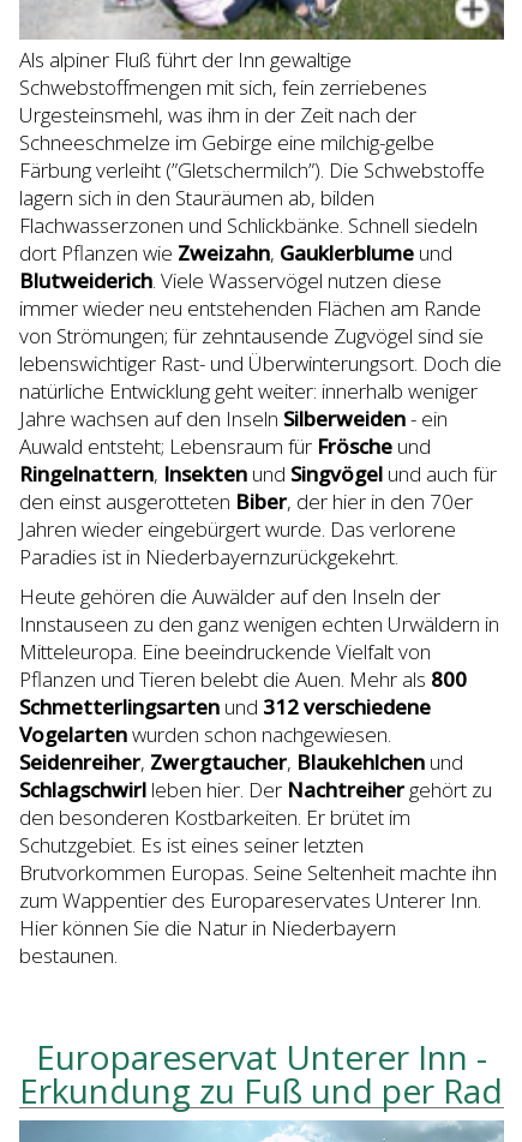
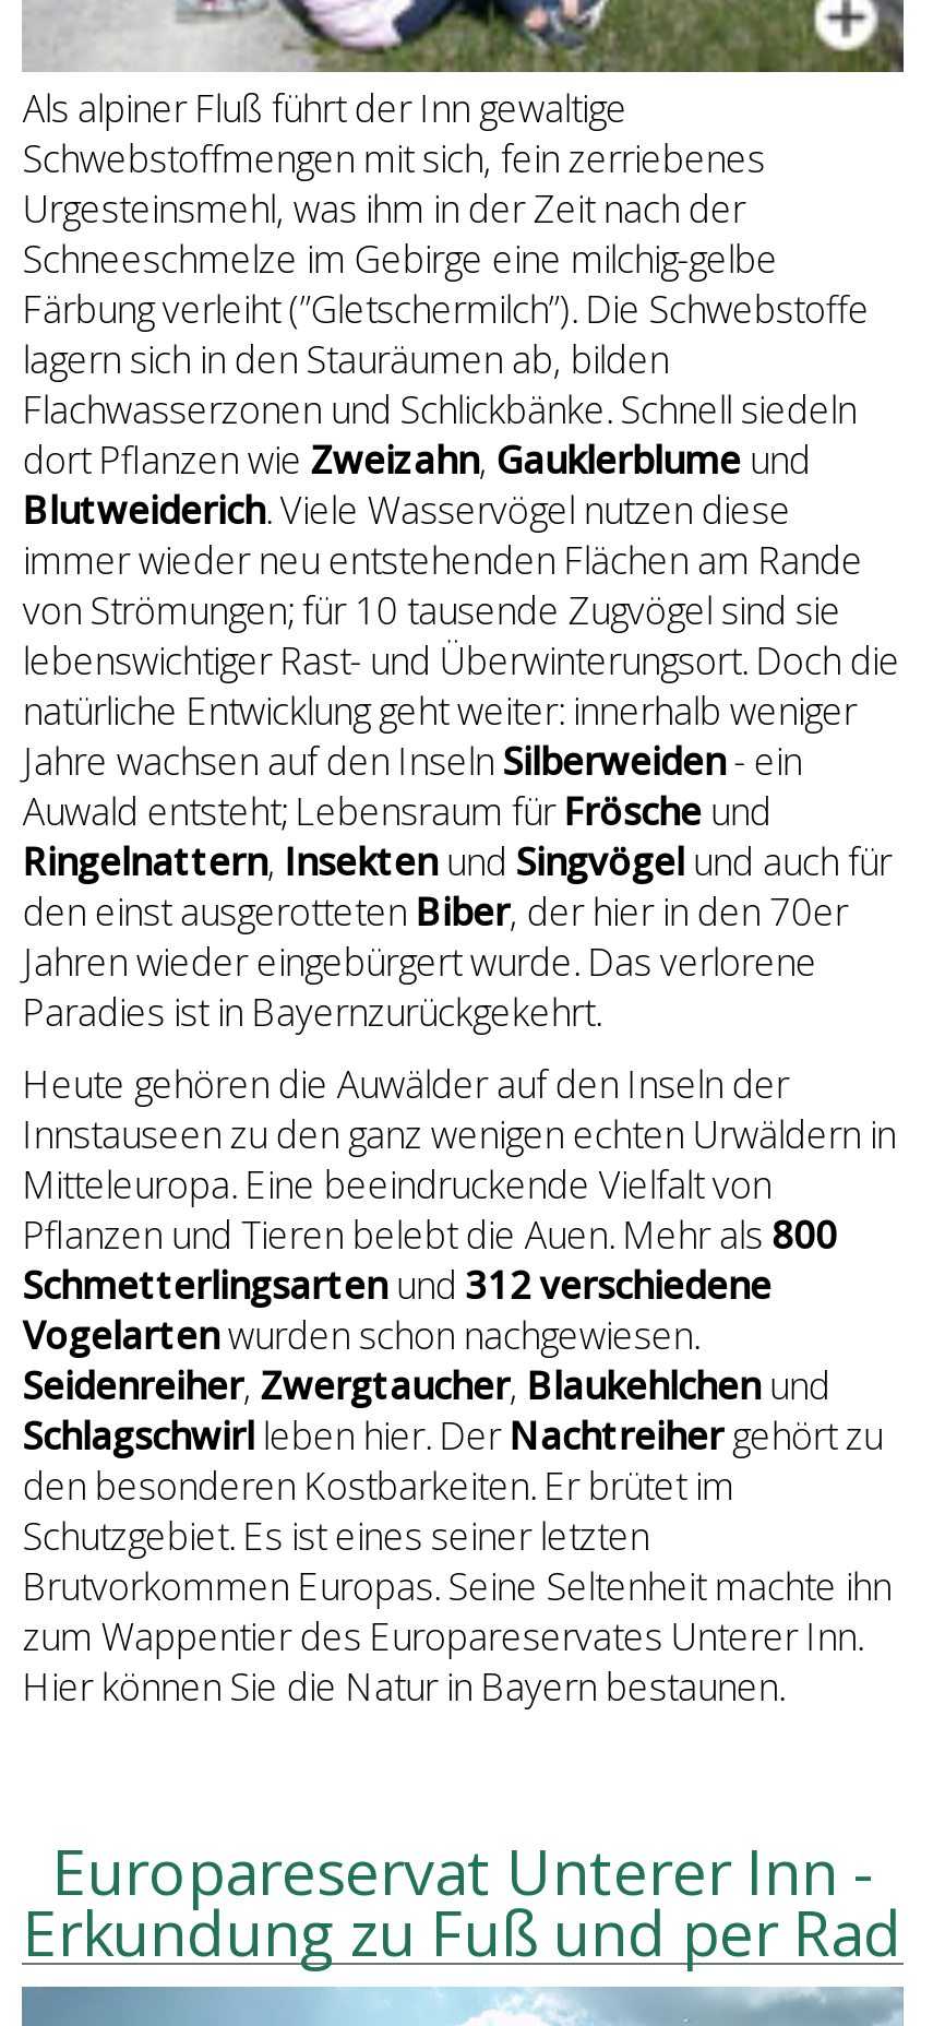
- von Strömungen; für zehntausende Zugvögel sind sie
+ von Strömungen; für 10 tausende Zugvögel sind sie

- Paradies ist in Niederbayernzurückgekehrt.
+ Paradies ist in Bayernzurückgekehrt.

- Hier können Sie die Natur in Niederbayern
- bestaunen.
+ Hier können Sie die Natur in Bayern bestaunen.
